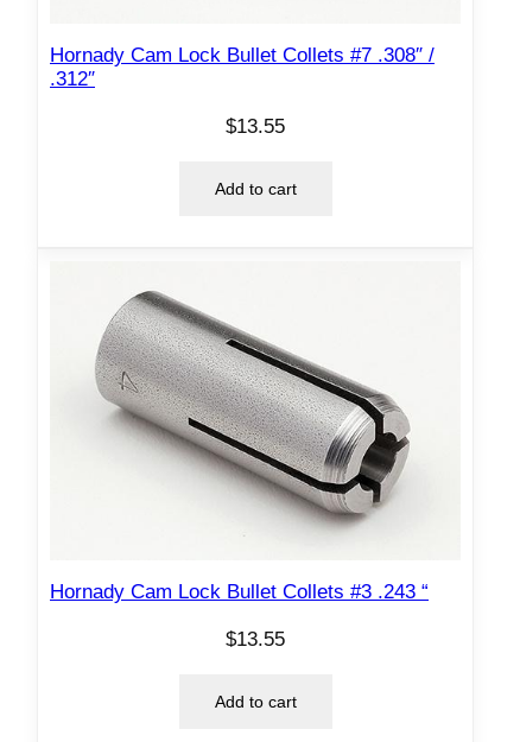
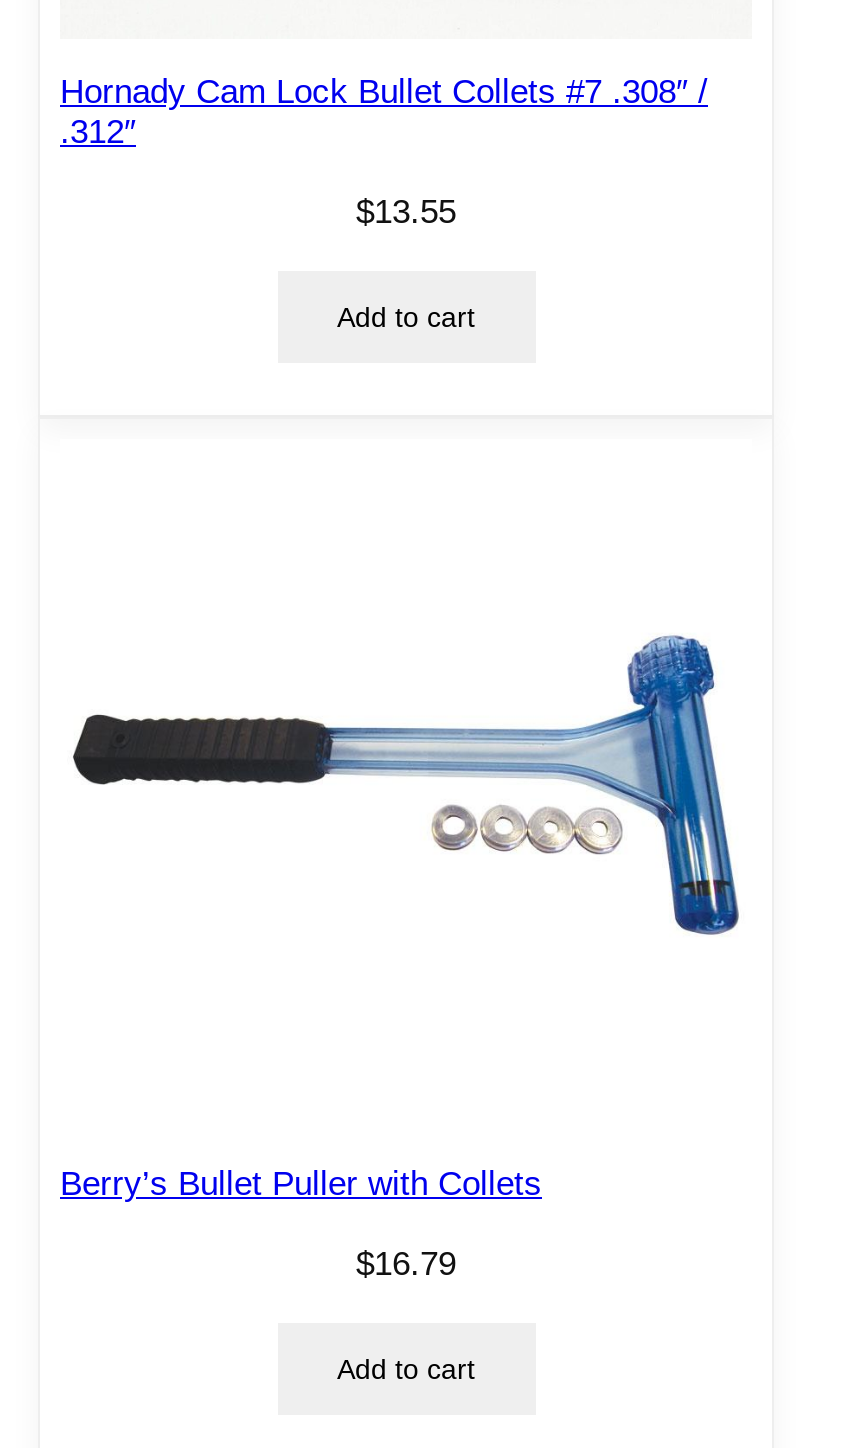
- [image]
+ [image]

- Hornady Cam Lock Bullet Collets #3 .243 “
+ Berry’s Bullet Puller with Collets

- $13.55
+ $16.79
